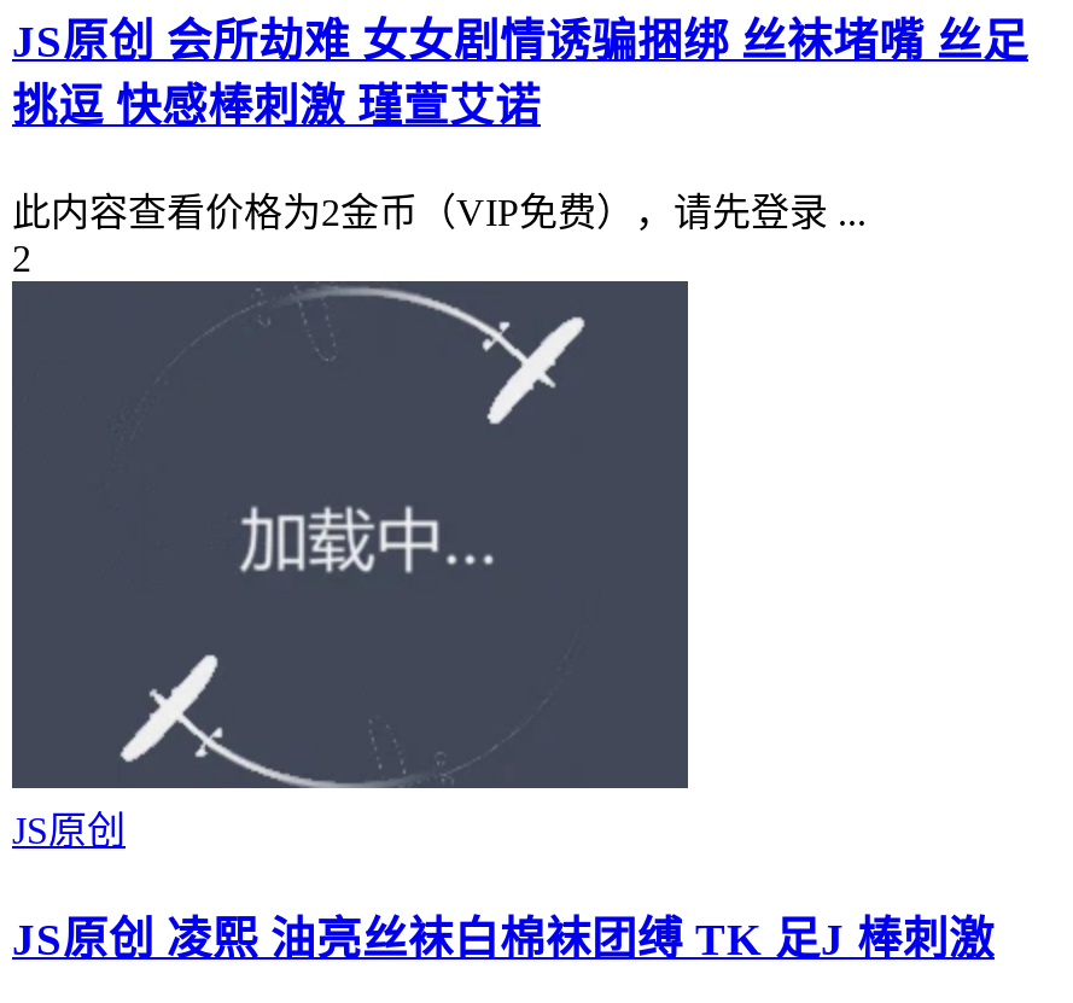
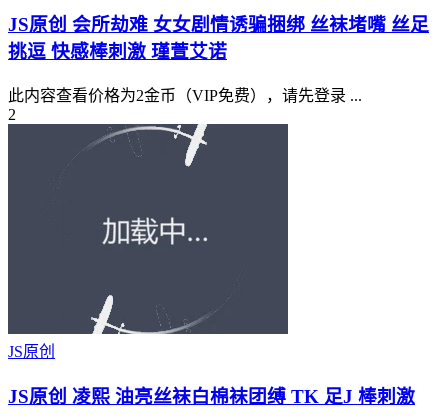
- [image]
+ [image]

- [image]
+ [image]
